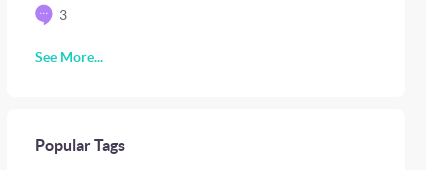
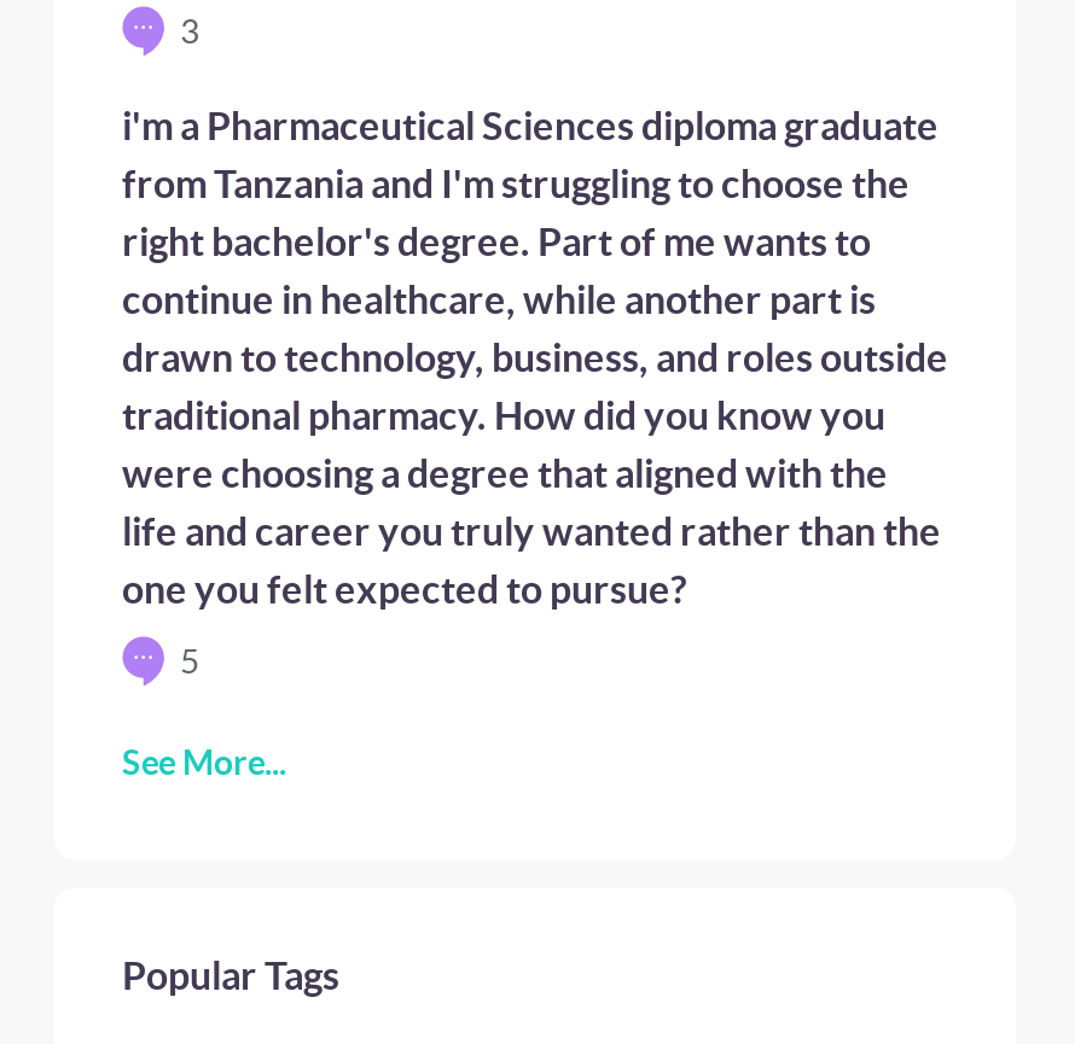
+ i'm a Pharmaceutical Sciences diploma graduate
+ from Tanzania and I'm struggling to choose the
+ right bachelor's degree. Part of me wants to
+ continue in healthcare, while another part is
+ drawn to technology, business, and roles outside
+ traditional pharmacy. How did you know you
+ were choosing a degree that aligned with the
+ life and career you truly wanted rather than the
+ one you felt expected to pursue?
+ 5
